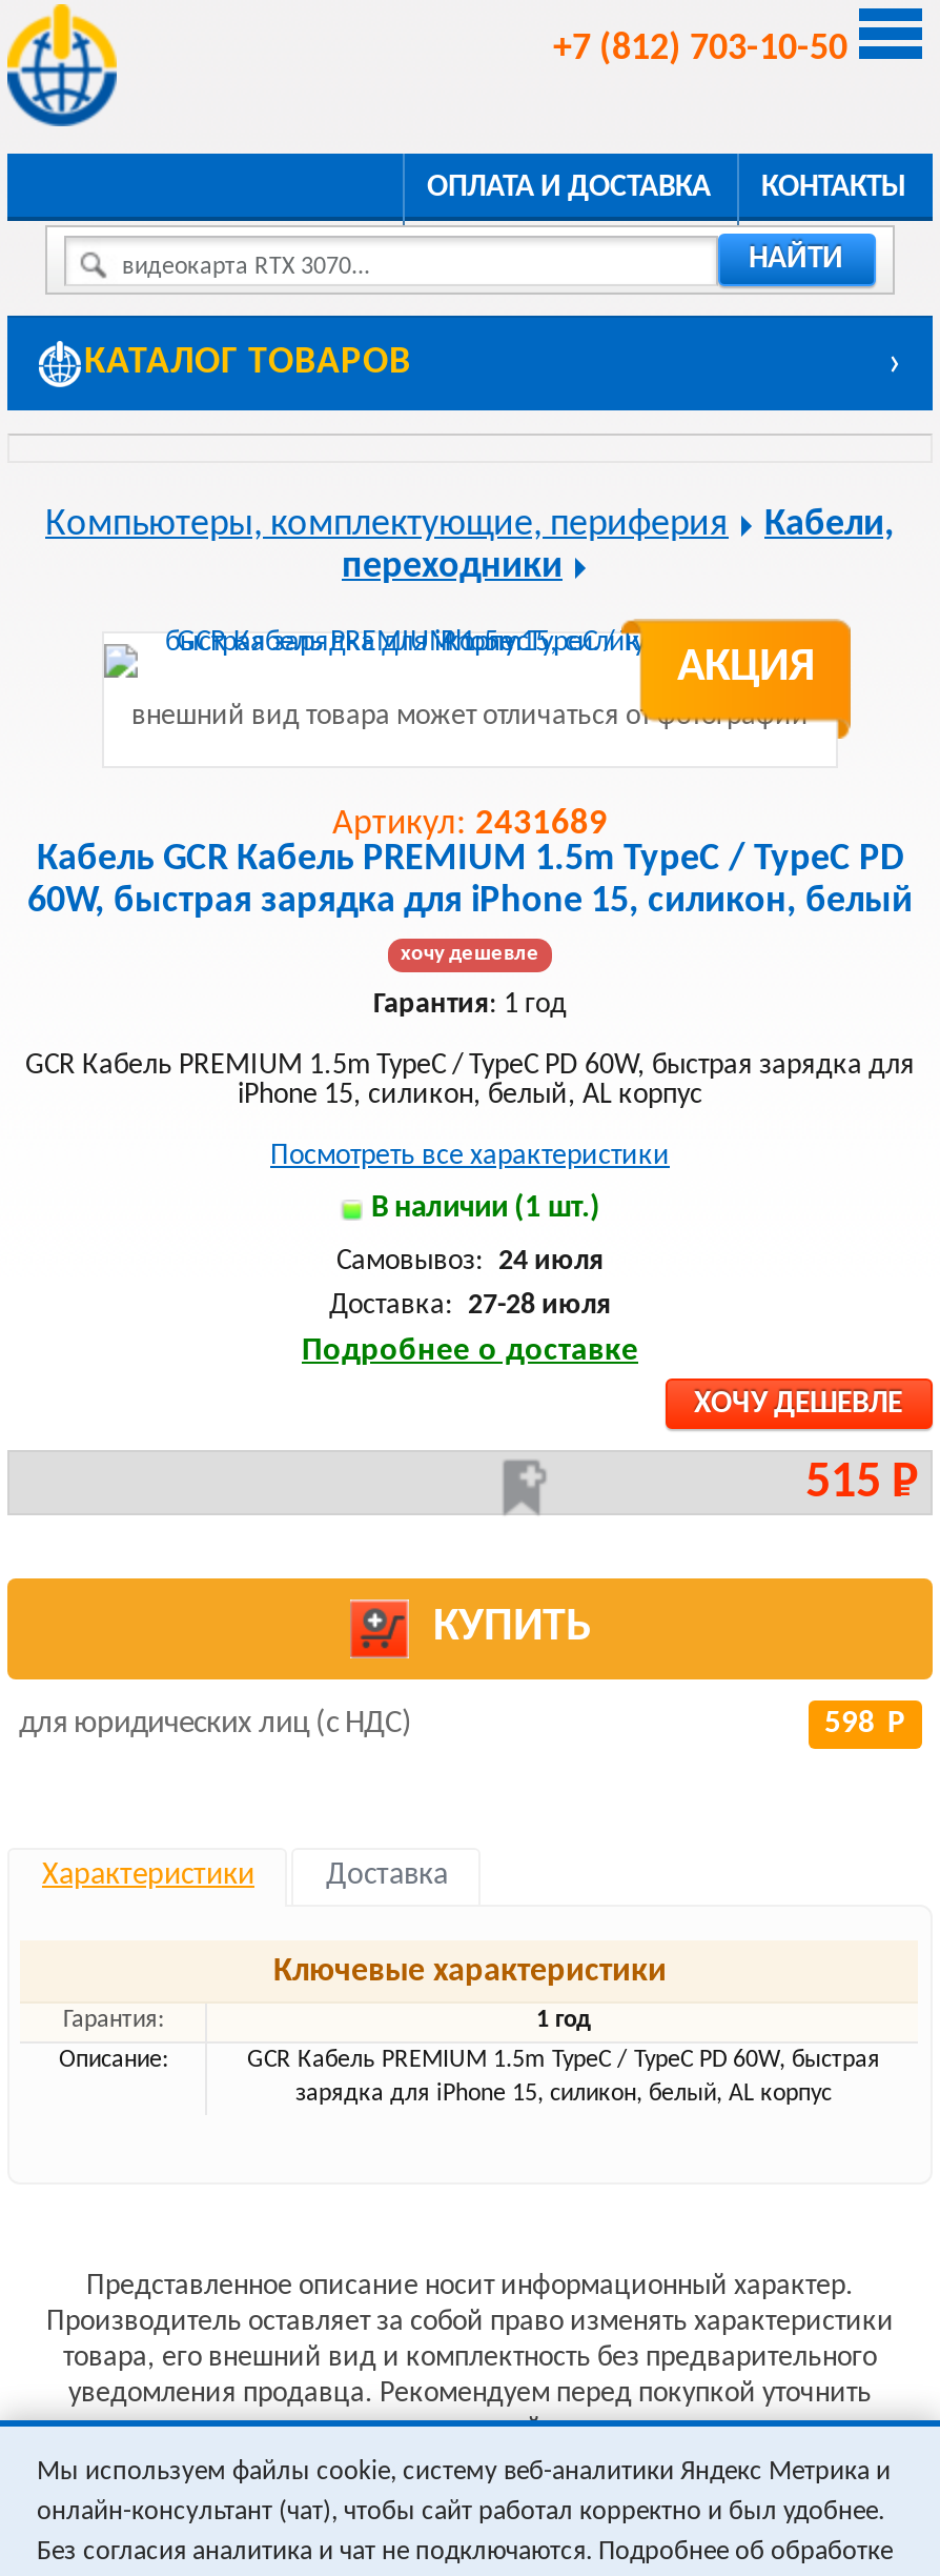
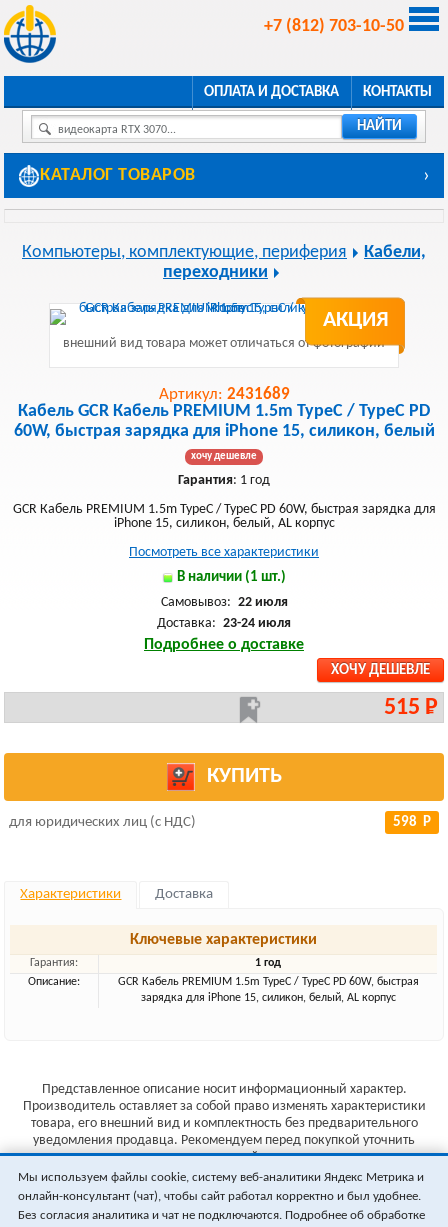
- Самовывоз: 24 июля
+ Самовывоз: 22 июля

- Доставка: 27-28 июля
+ Доставка: 23-24 июля
